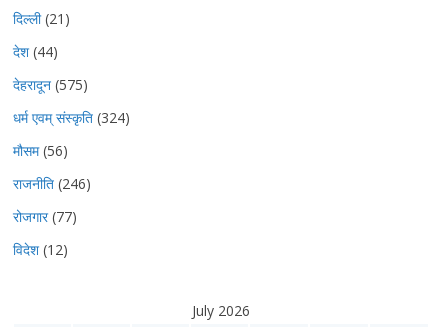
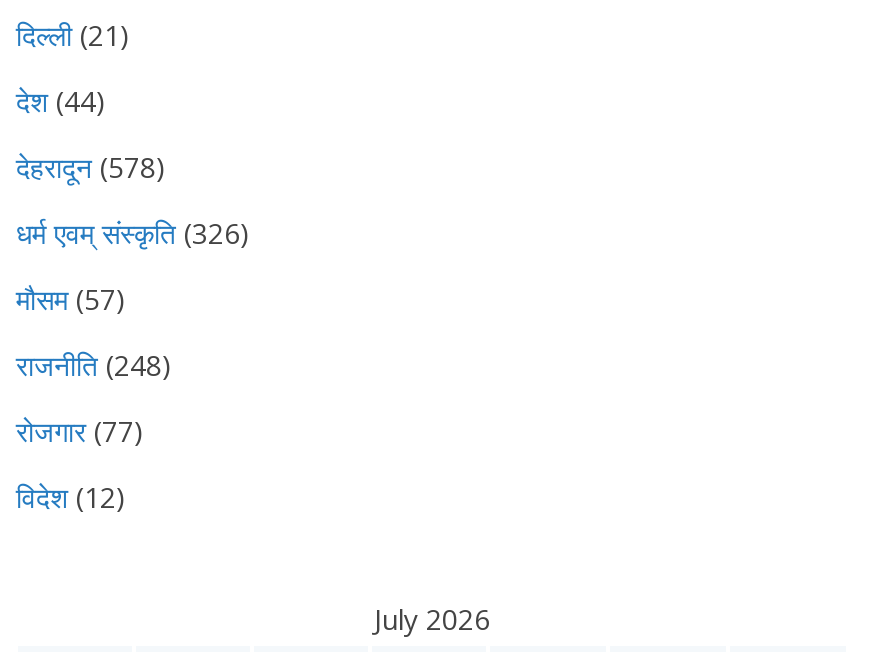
- देहरादून (575)
+ देहरादून (578)

- धर्म एवम् संस्कृति (324)
+ धर्म एवम् संस्कृति (326)

- मौसम (56)
+ मौसम (57)

- राजनीति (246)
+ राजनीति (248)
